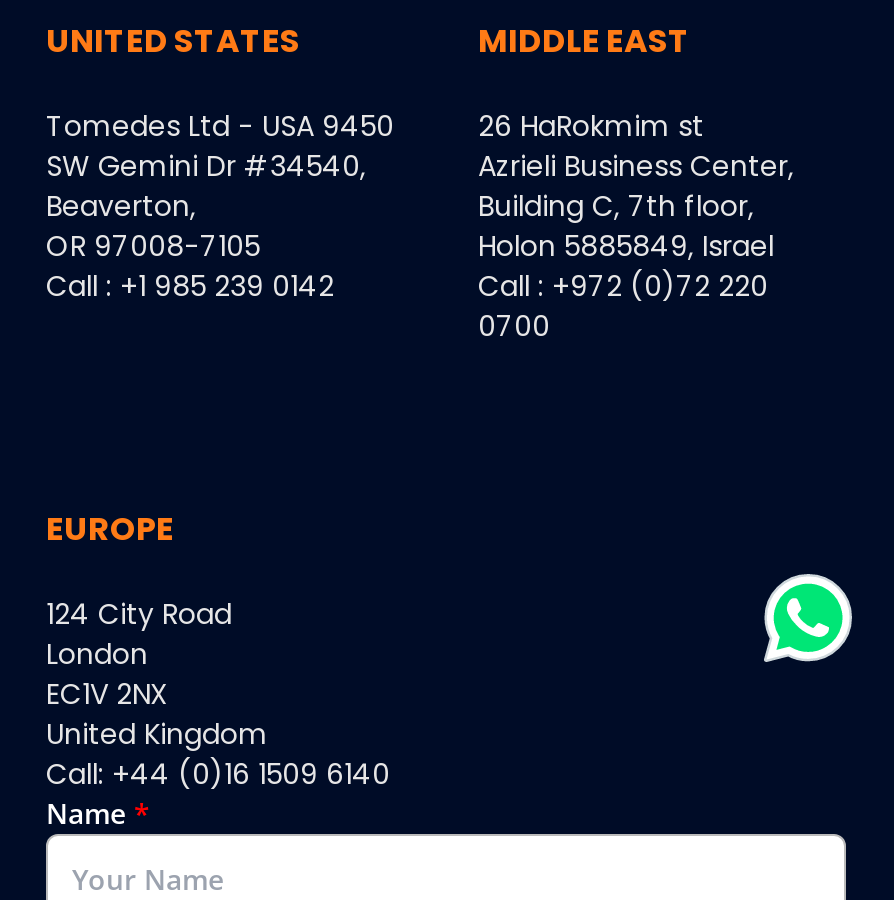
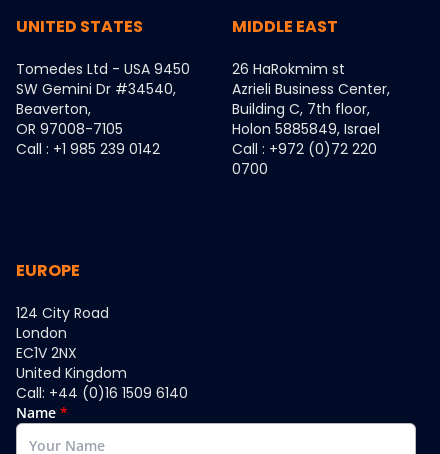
- [image]
